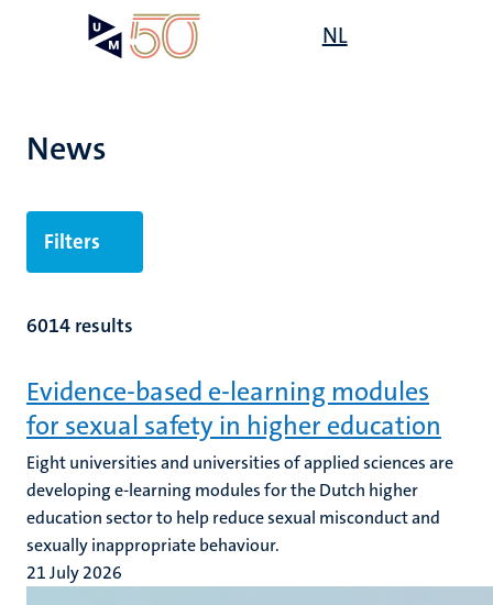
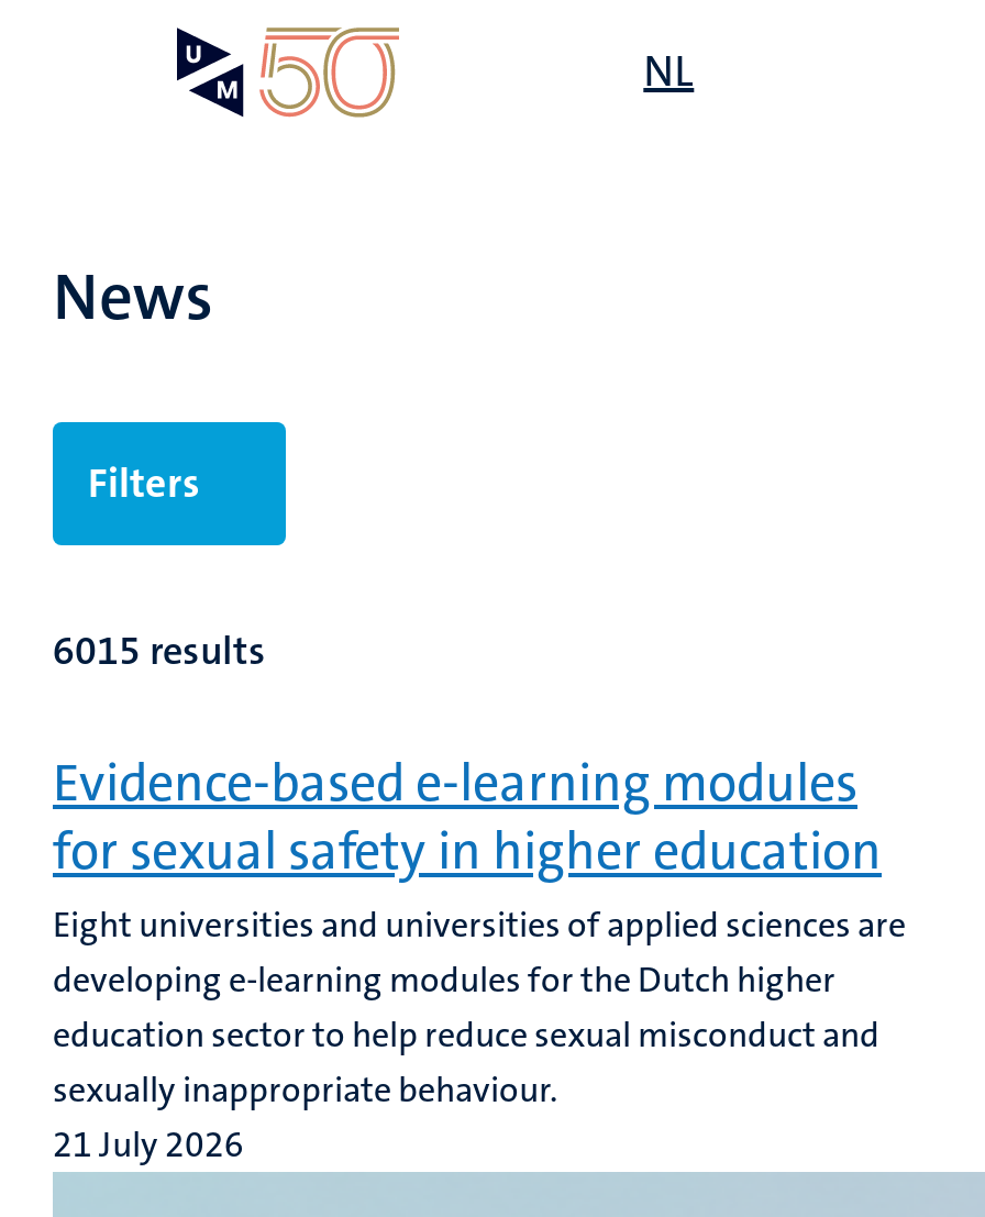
- 6014 results
+ 6015 results
